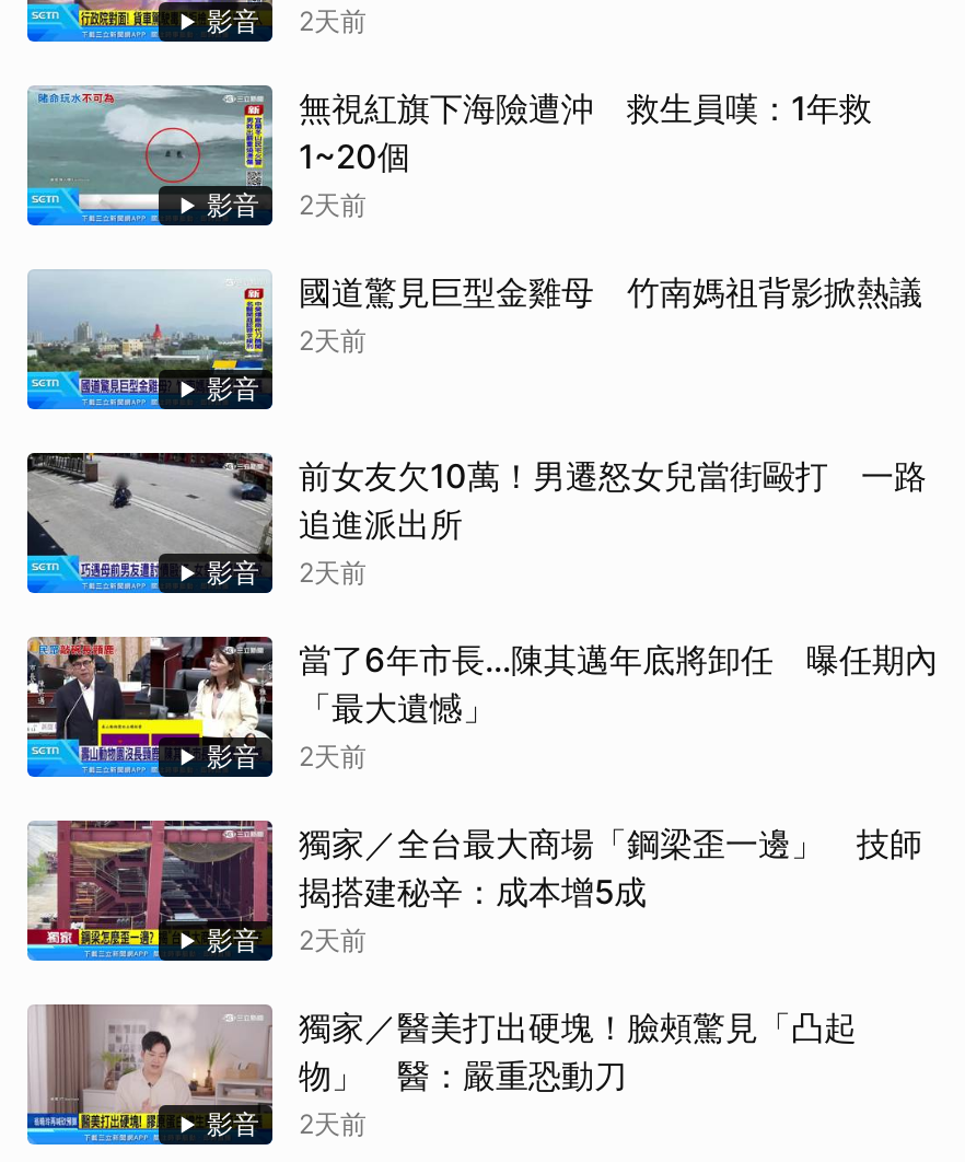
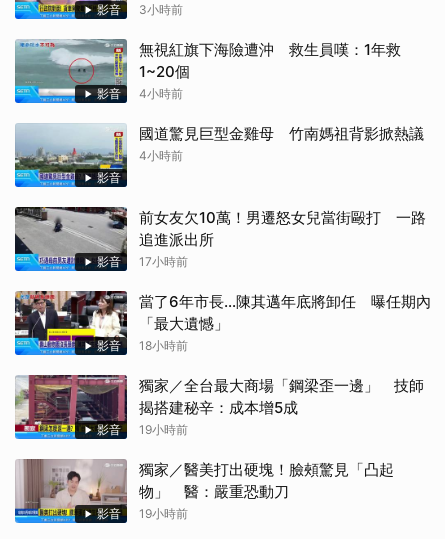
- 影音 2天前
+ 影音 3小時前

- 影音 2天前
+ 影音 4小時前

- 2天前
+ 4小時前

- 影音 2天前
+ 影音 17小時前

- 影音 2天前
+ 影音 18小時前

- 影音 2天前
+ 影音 19小時前

- 影音 2天前
+ 影音 19小時前
